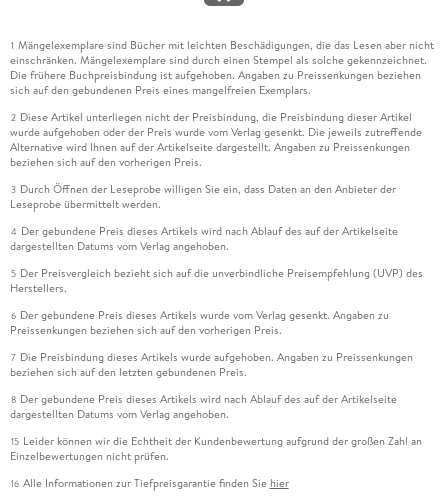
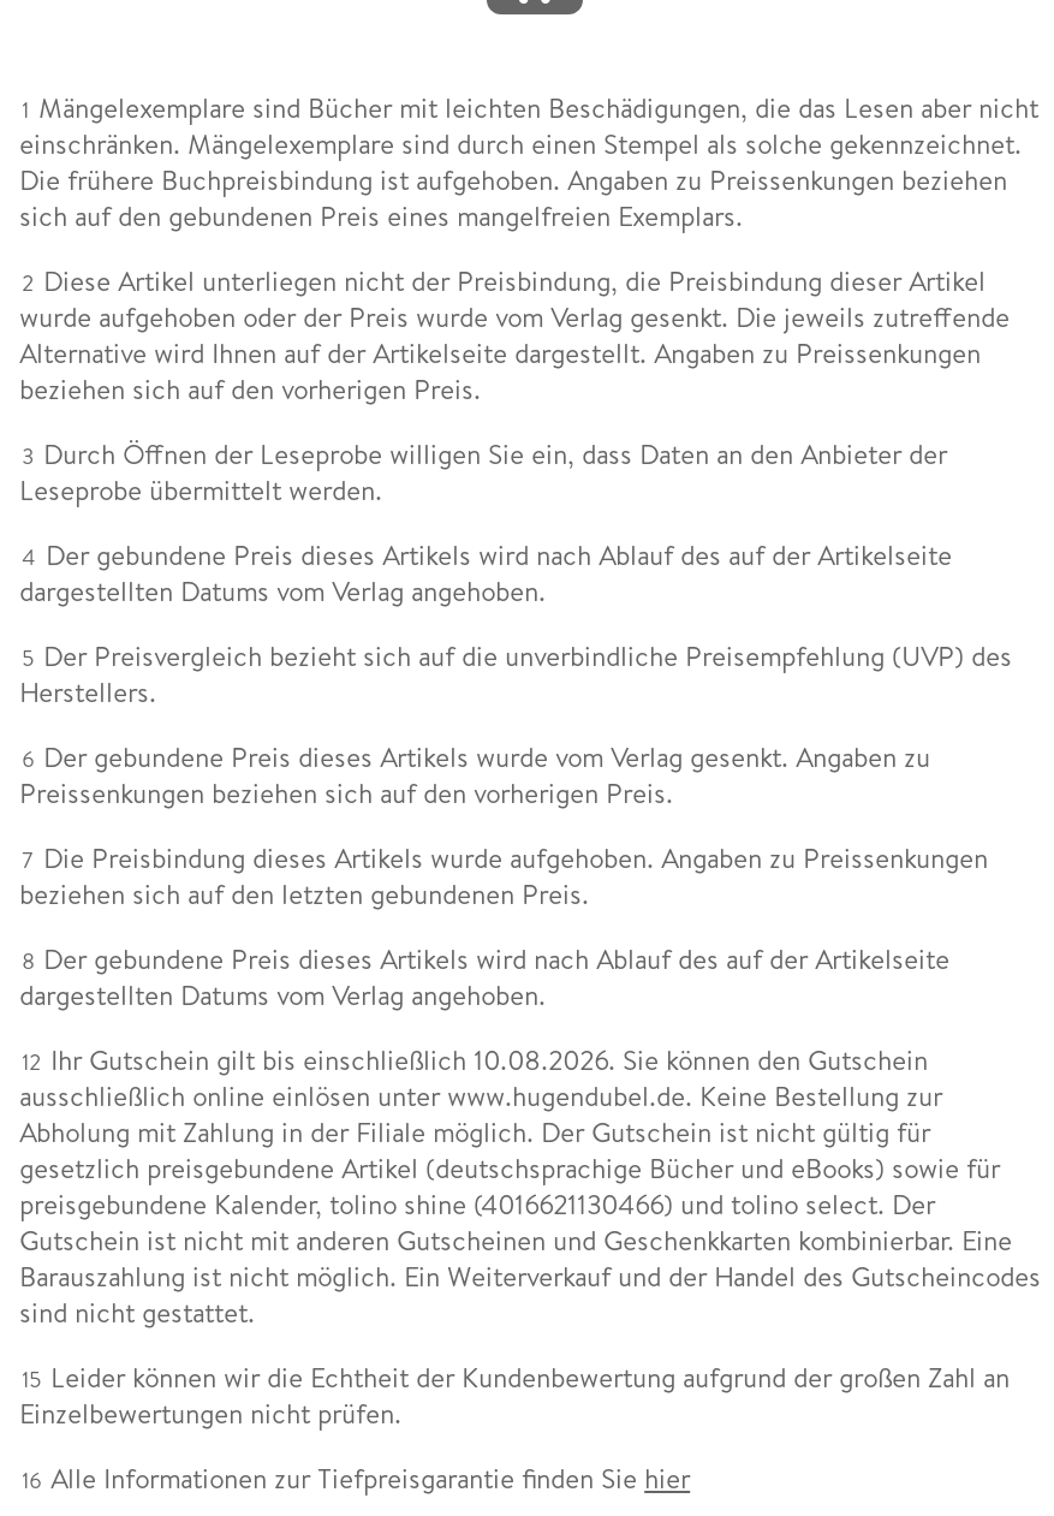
+ 12 Ihr Gutschein gilt bis einschließlich 10.08.2026. Sie können den Gutschein
+ ausschließlich online einlösen unter www.hugendubel.de. Keine Bestellung zur
+ Abholung mit Zahlung in der Filiale möglich. Der Gutschein ist nicht gültig für
+ gesetzlich preisgebundene Artikel (deutschsprachige Bücher und eBooks) sowie für
+ preisgebundene Kalender, tolino shine (4016621130466) und tolino select. Der
+ Gutschein ist nicht mit anderen Gutscheinen und Geschenkkarten kombinierbar. Eine
+ Barauszahlung ist nicht möglich. Ein Weiterverkauf und der Handel des Gutscheincodes
+ sind nicht gestattet.
